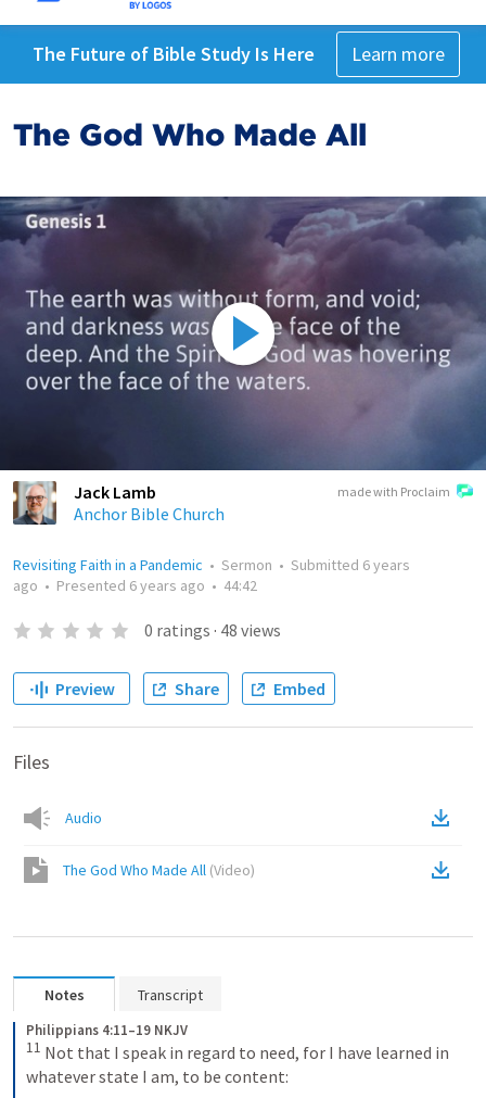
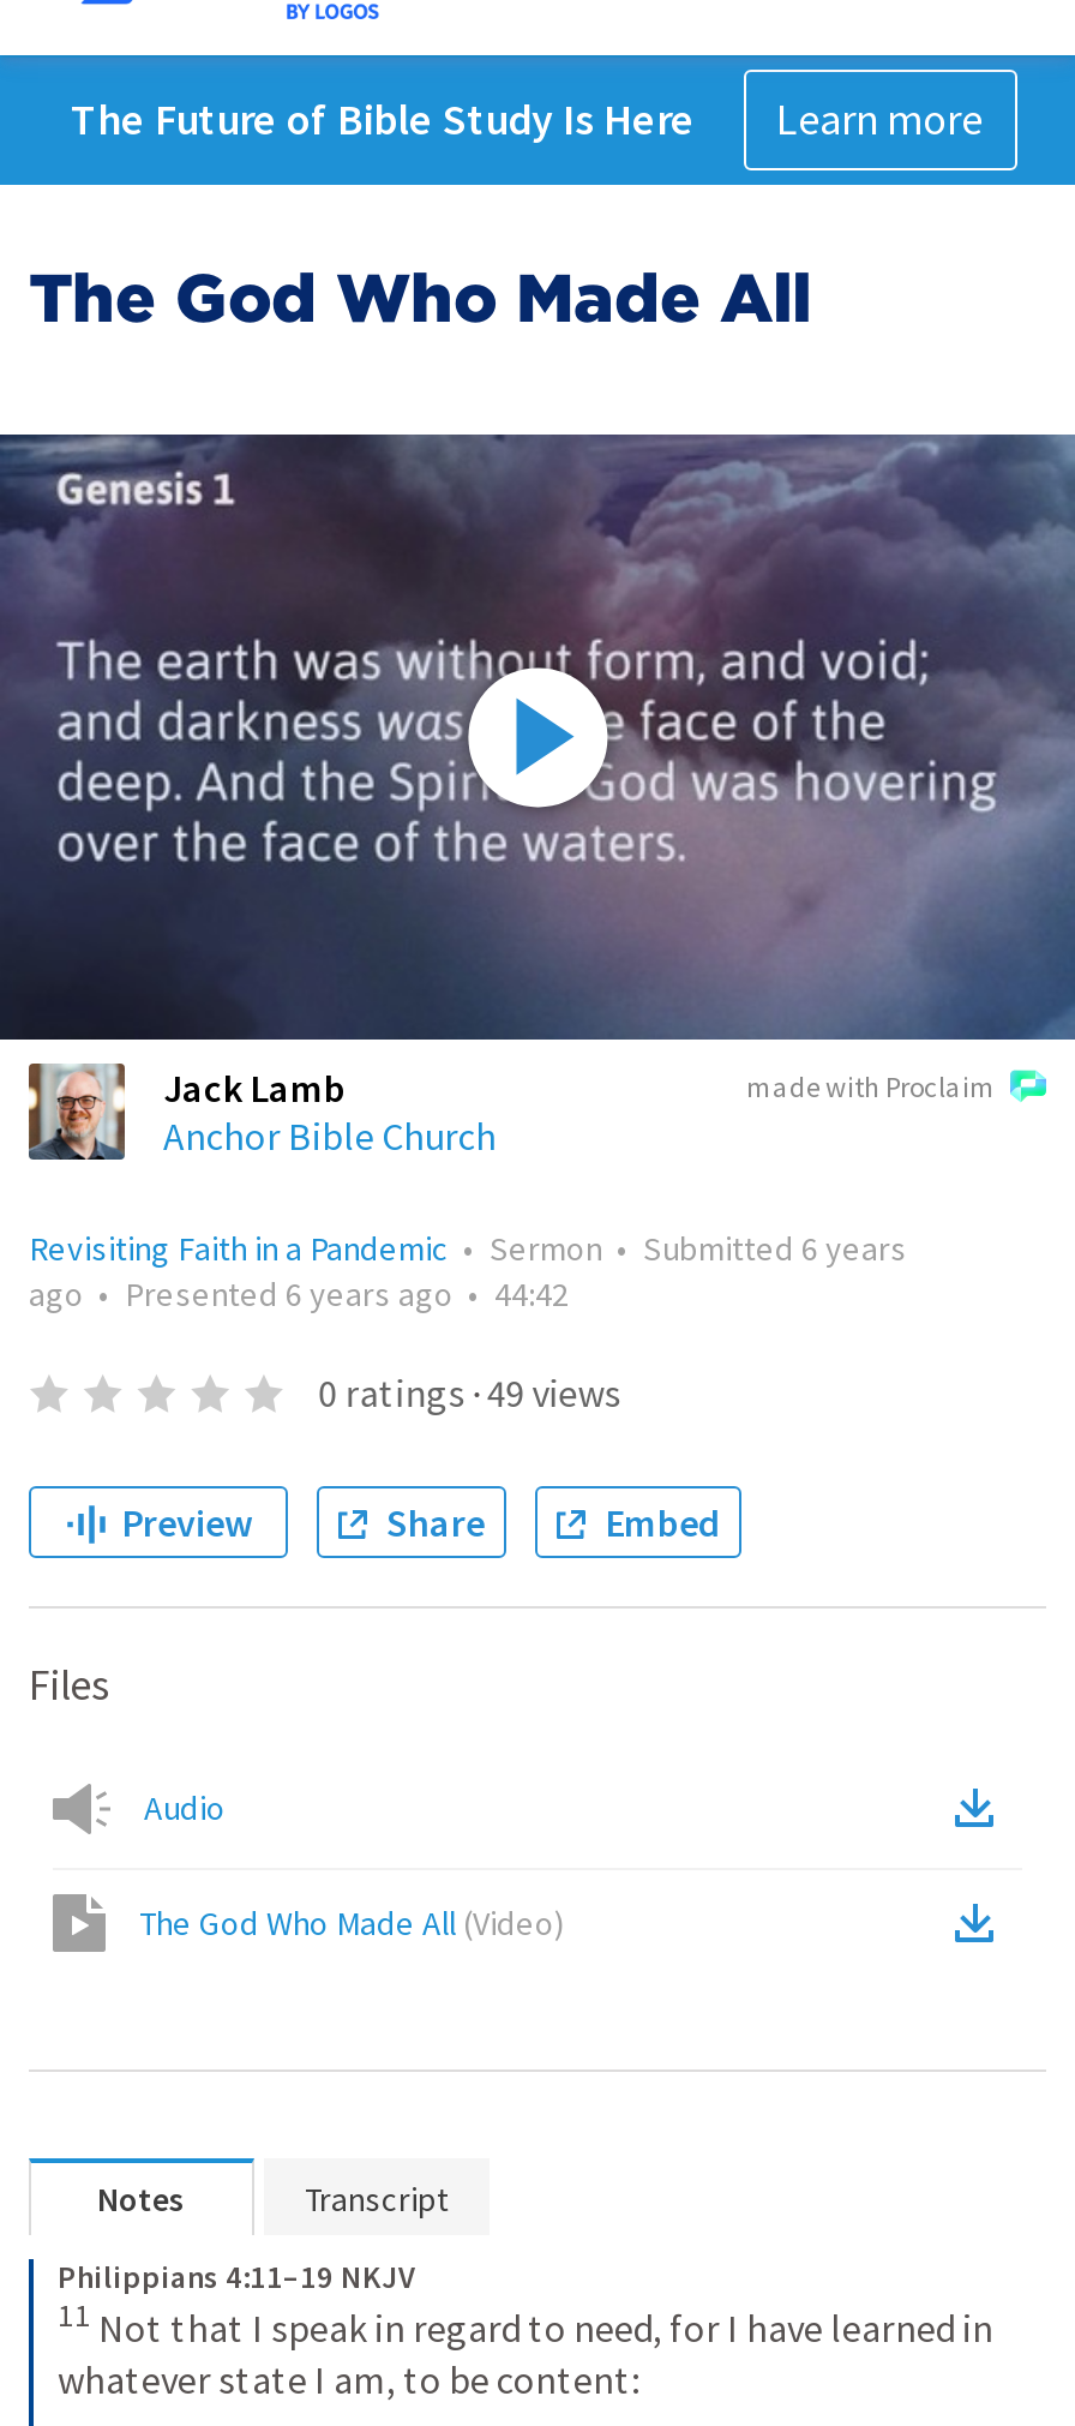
- 0 ratings · 48 views
+ 0 ratings · 49 views
